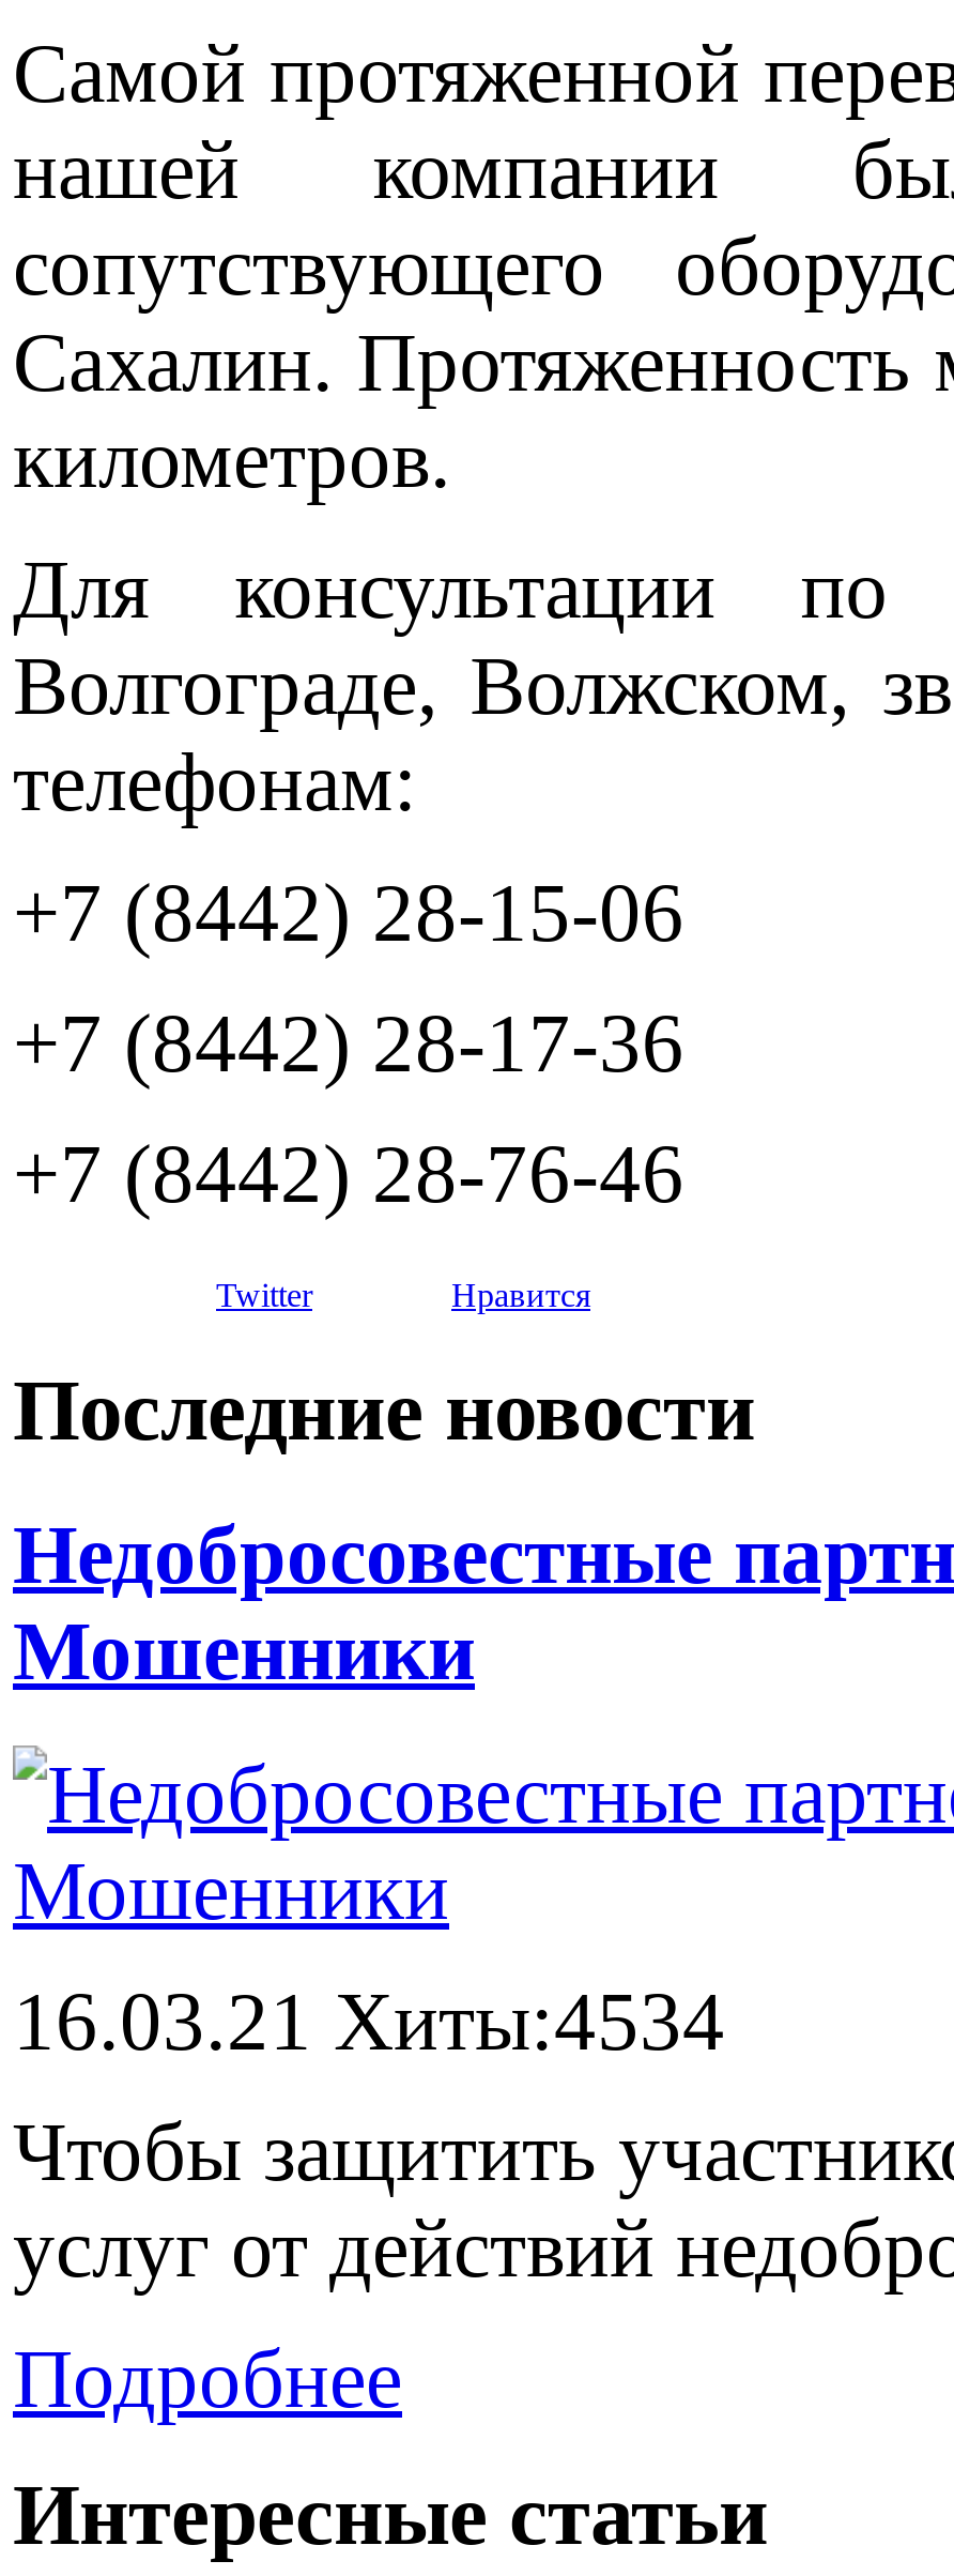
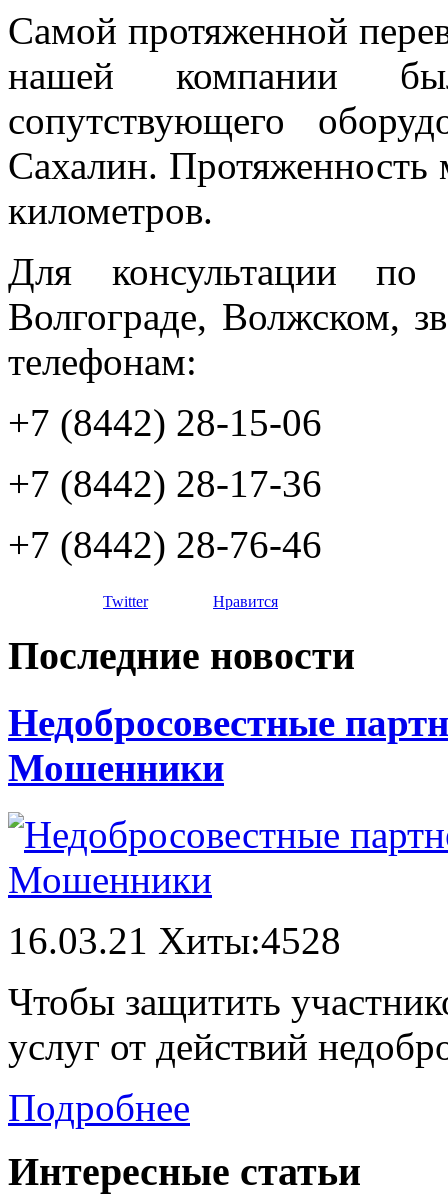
- 16.03.21 Хиты:4534
+ 16.03.21 Хиты:4528
